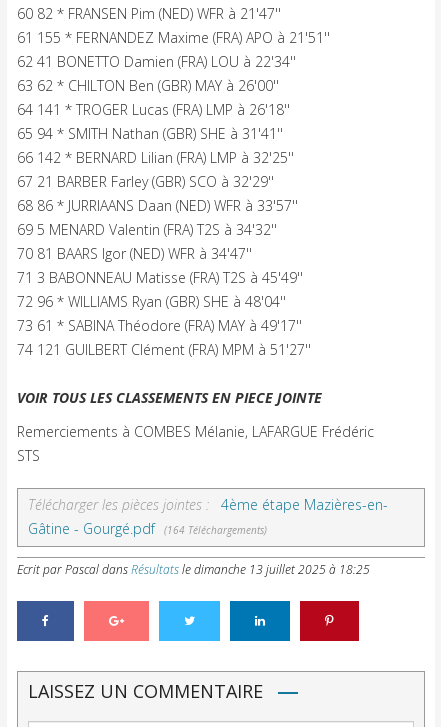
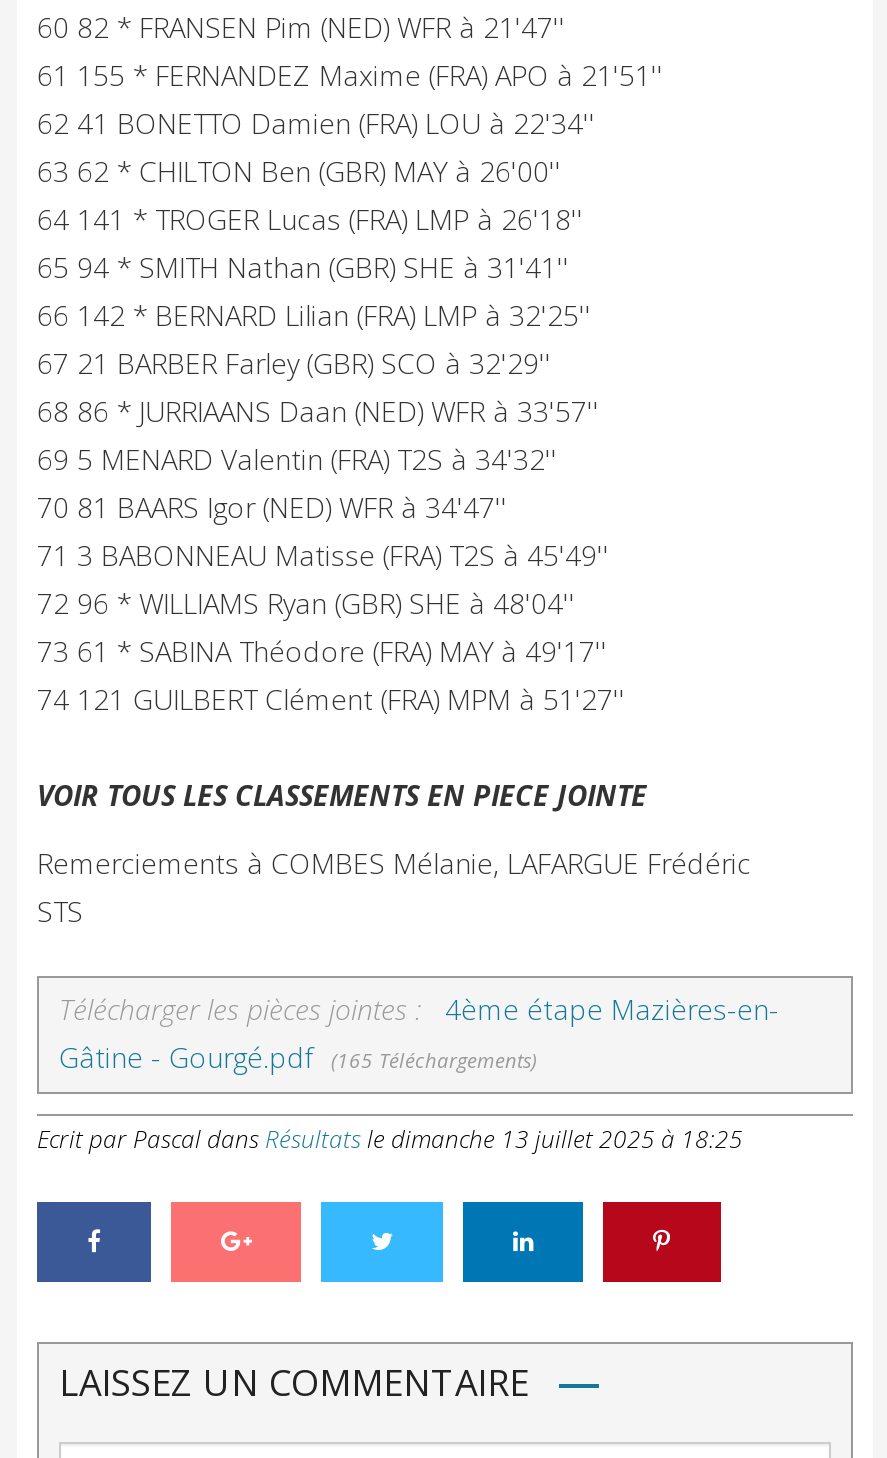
- Gâtine - Gourgé.pdf (164 Téléchargements)
+ Gâtine - Gourgé.pdf (165 Téléchargements)
